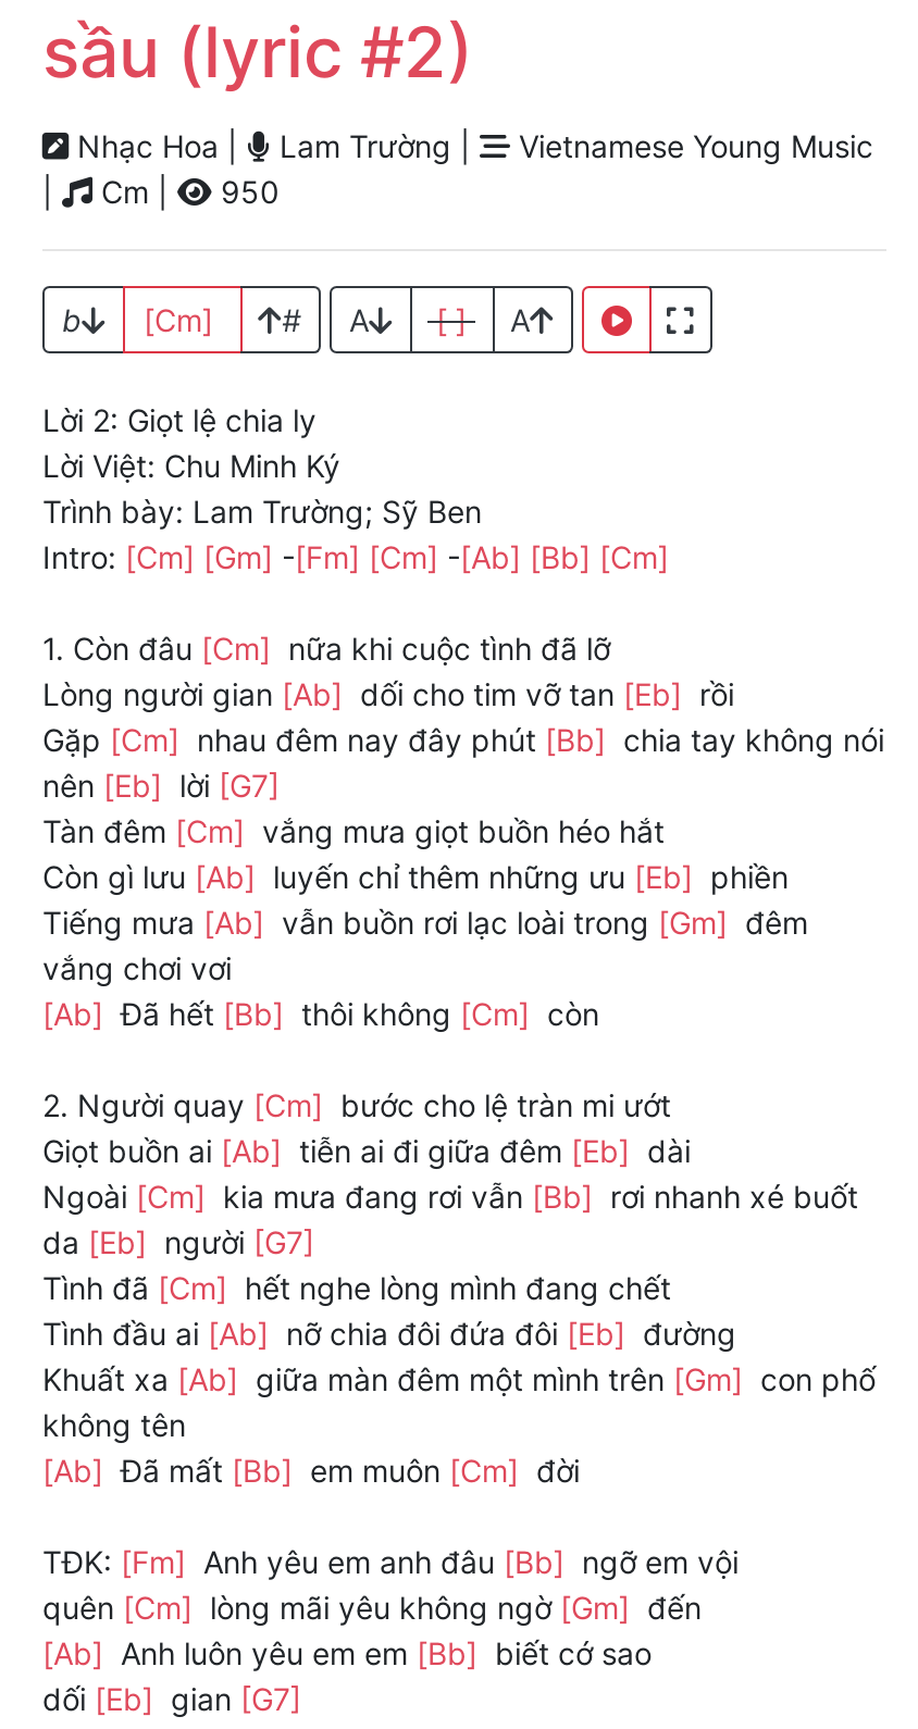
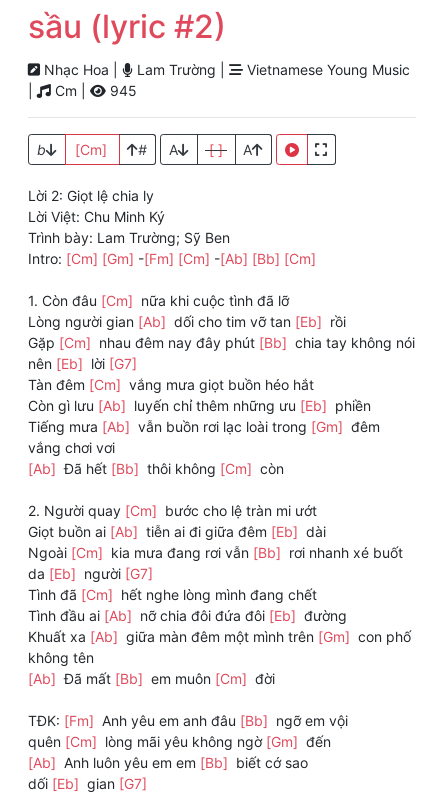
- 950
+ 945
